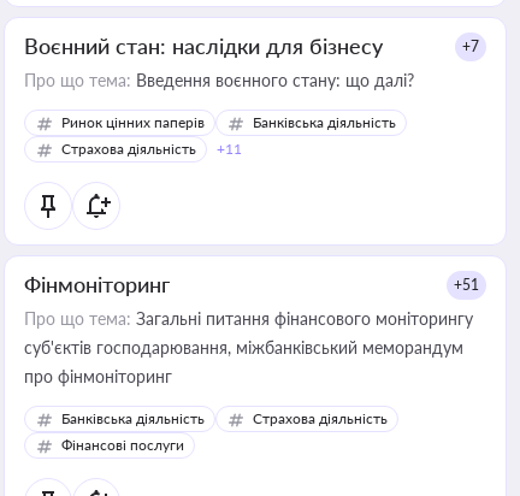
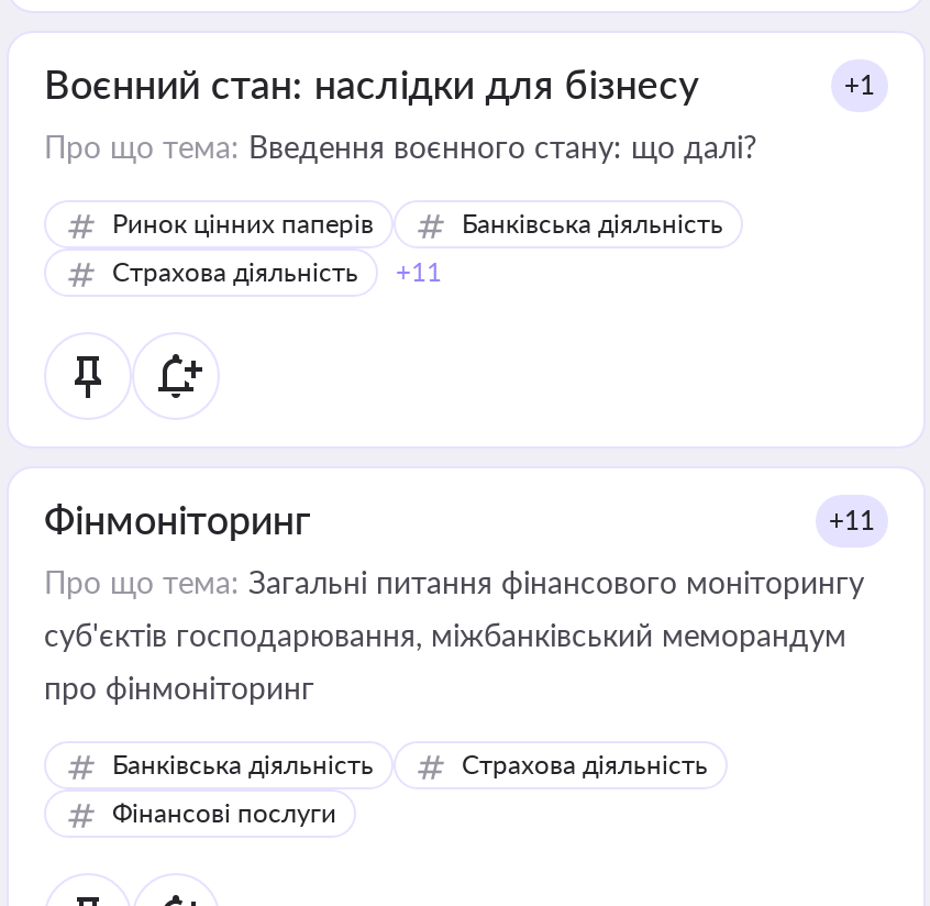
- +7
+ +1

- +51
+ +11
